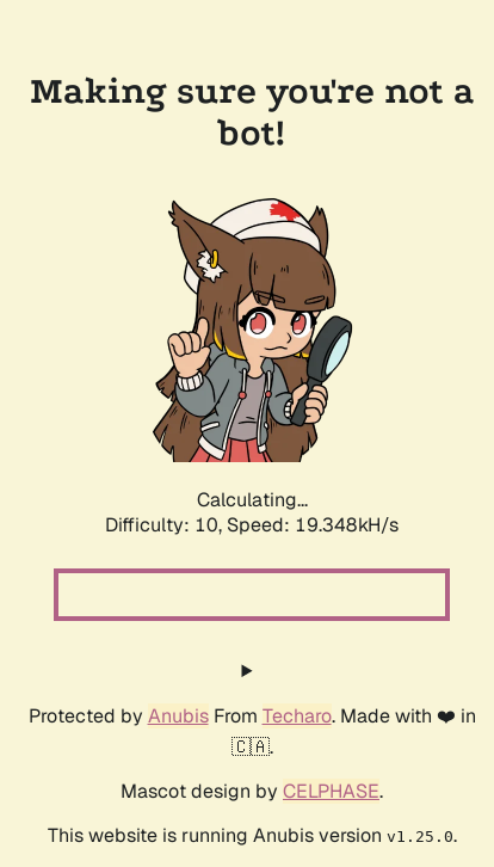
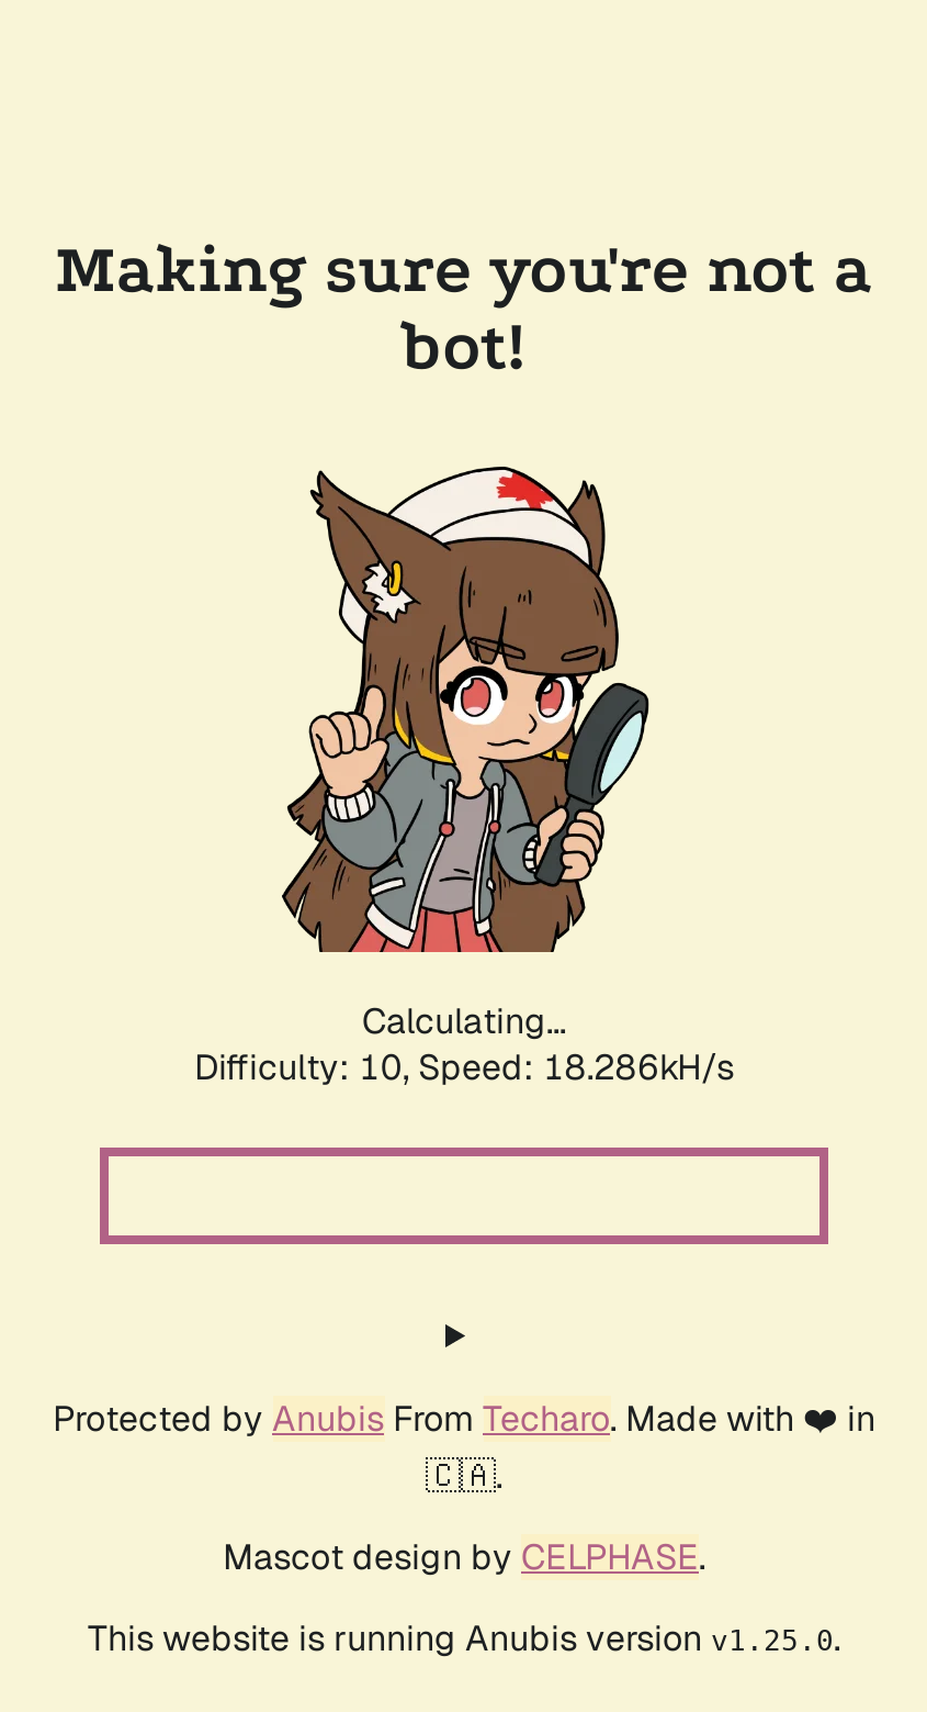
- Difficulty: 10, Speed: 19.348kH/s
+ Difficulty: 10, Speed: 18.286kH/s
